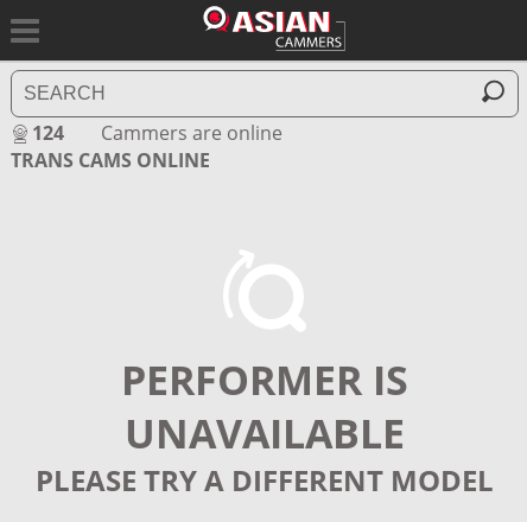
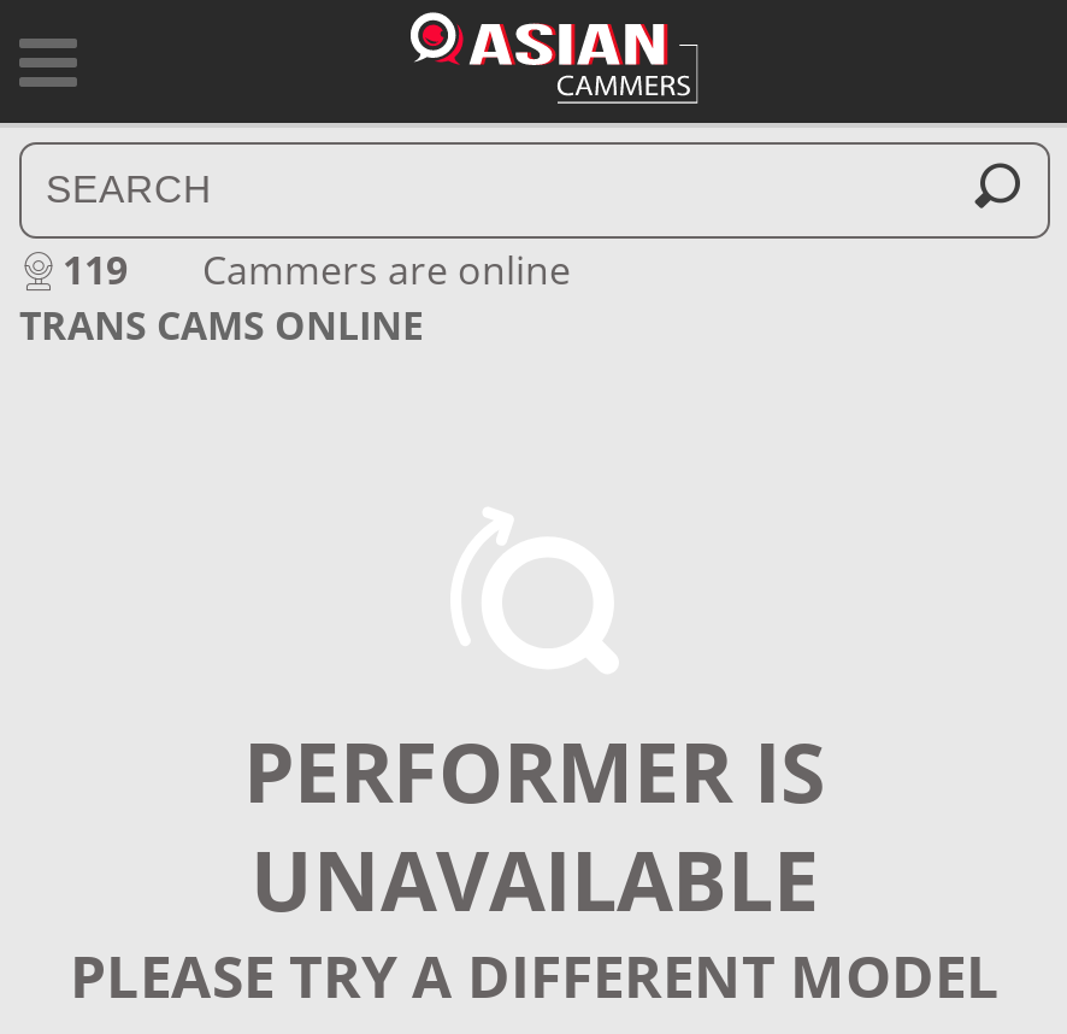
- 124 Cammers are online
+ 119 Cammers are online
